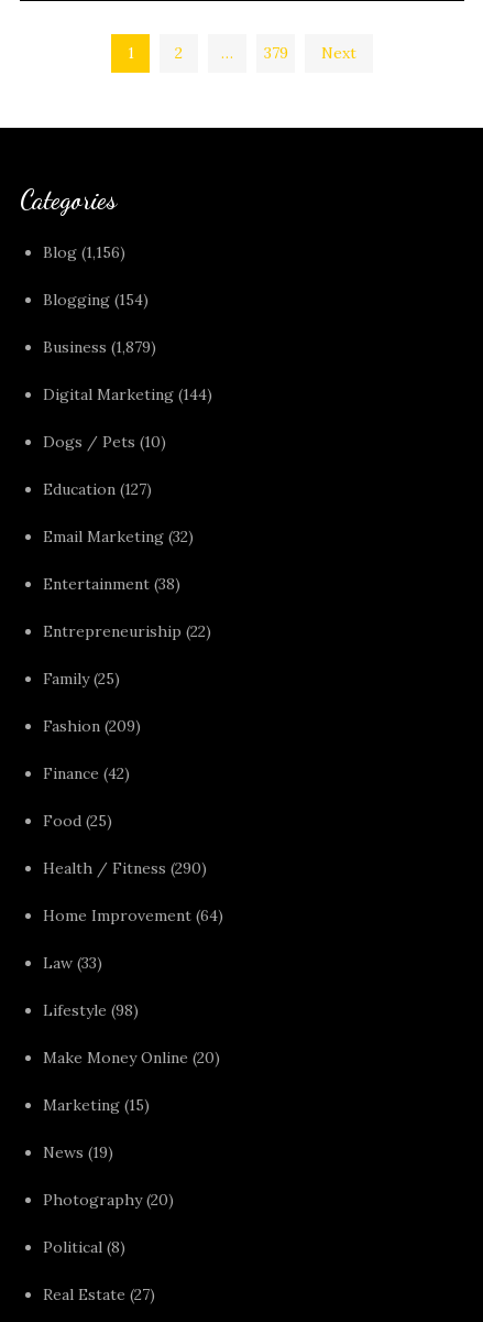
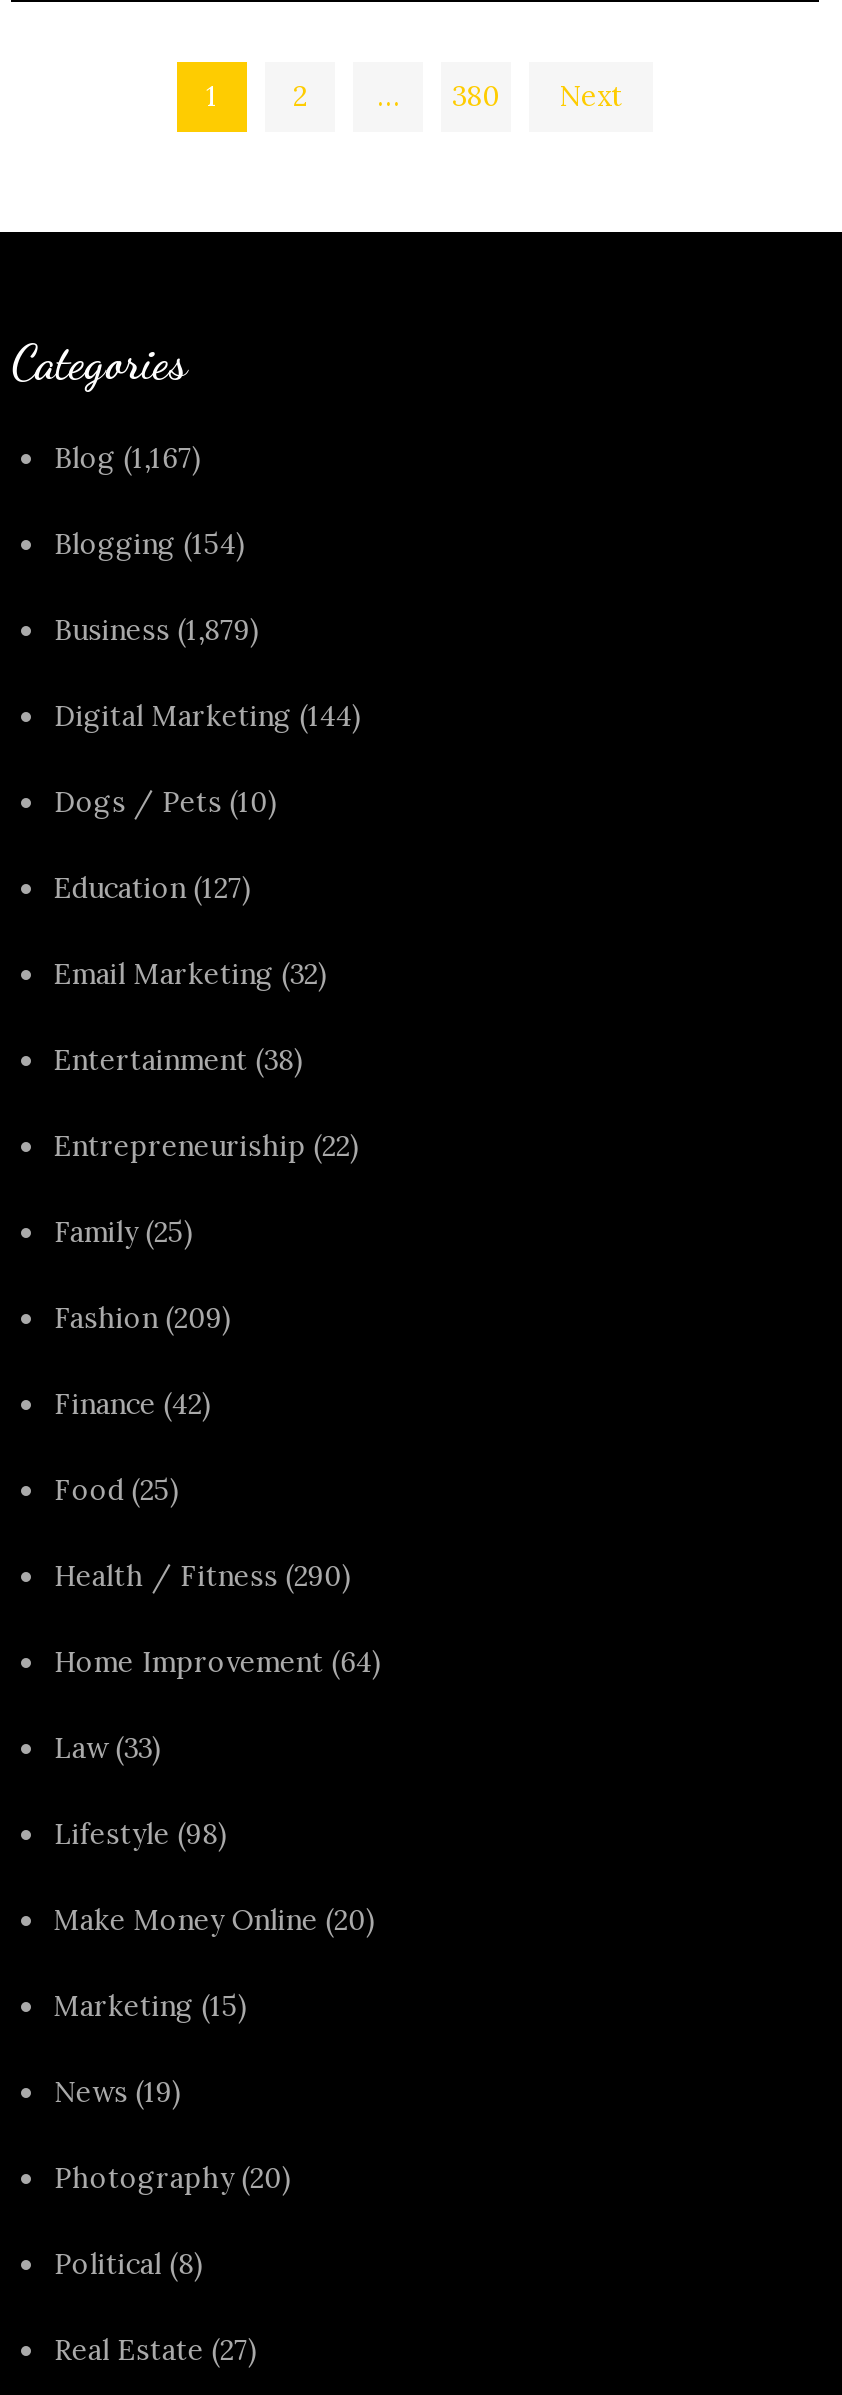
- 379
+ 380

- Blog (1,156)
+ Blog (1,167)
